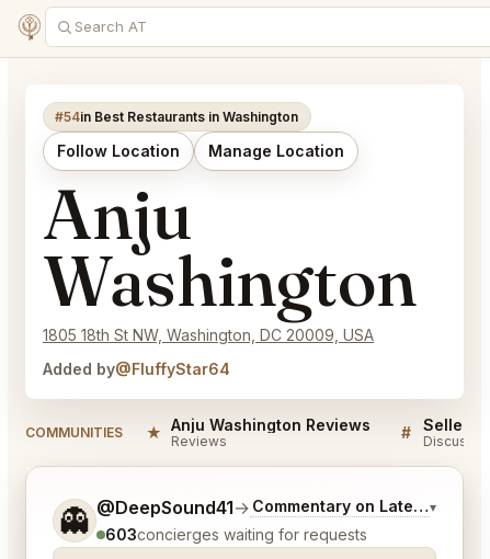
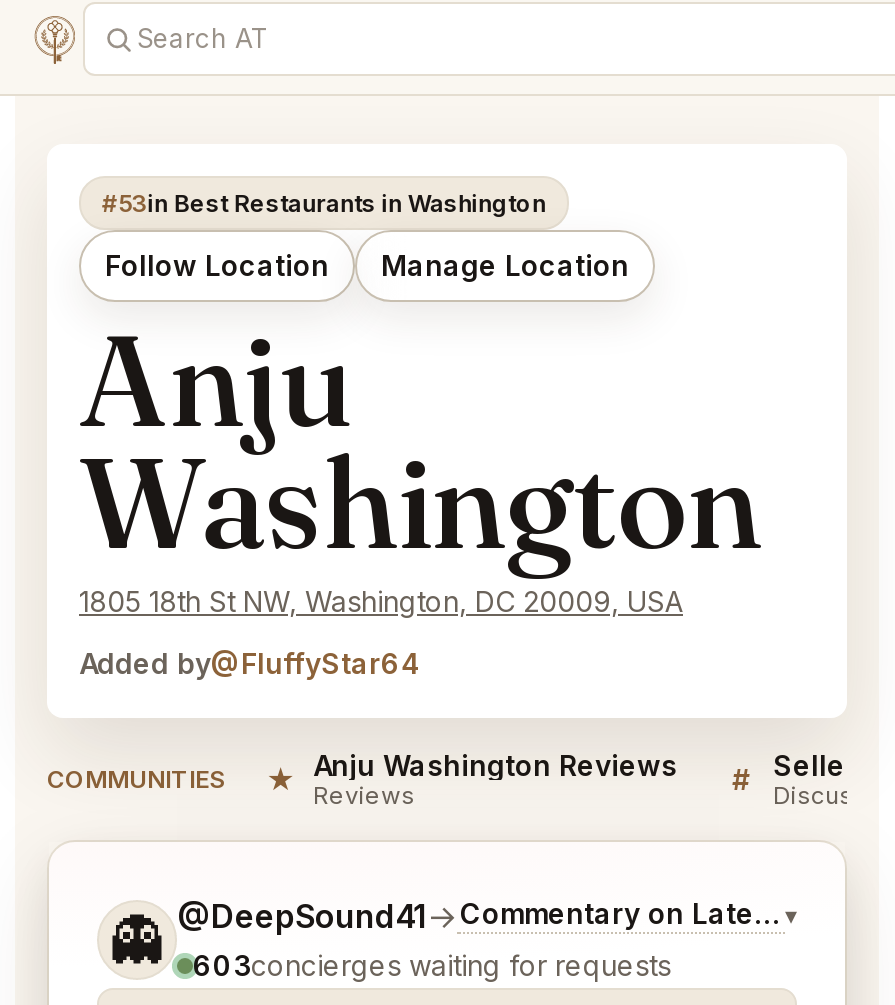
- #54in Best Restaurants in Washington
+ #53in Best Restaurants in Washington
